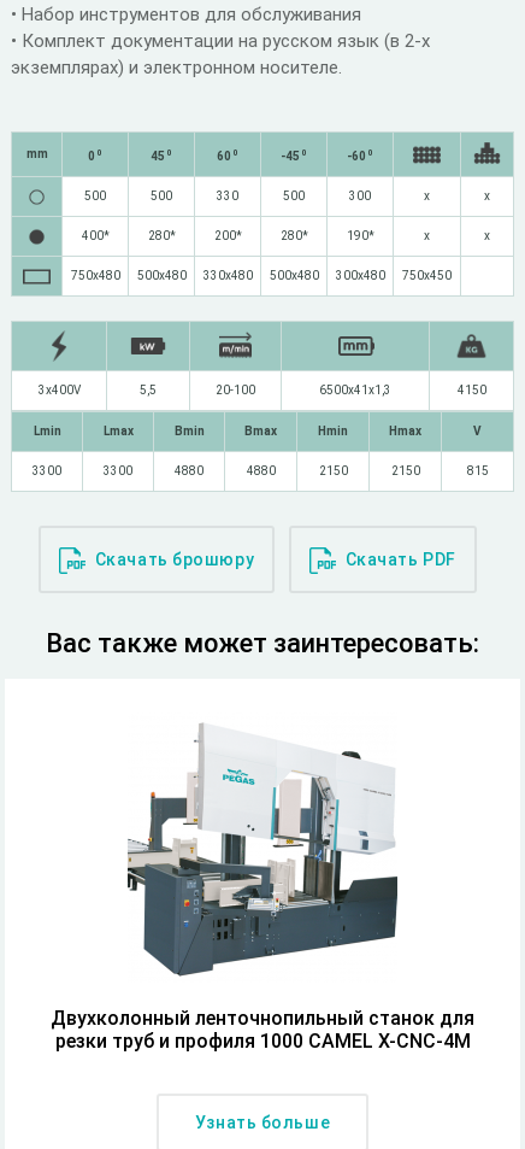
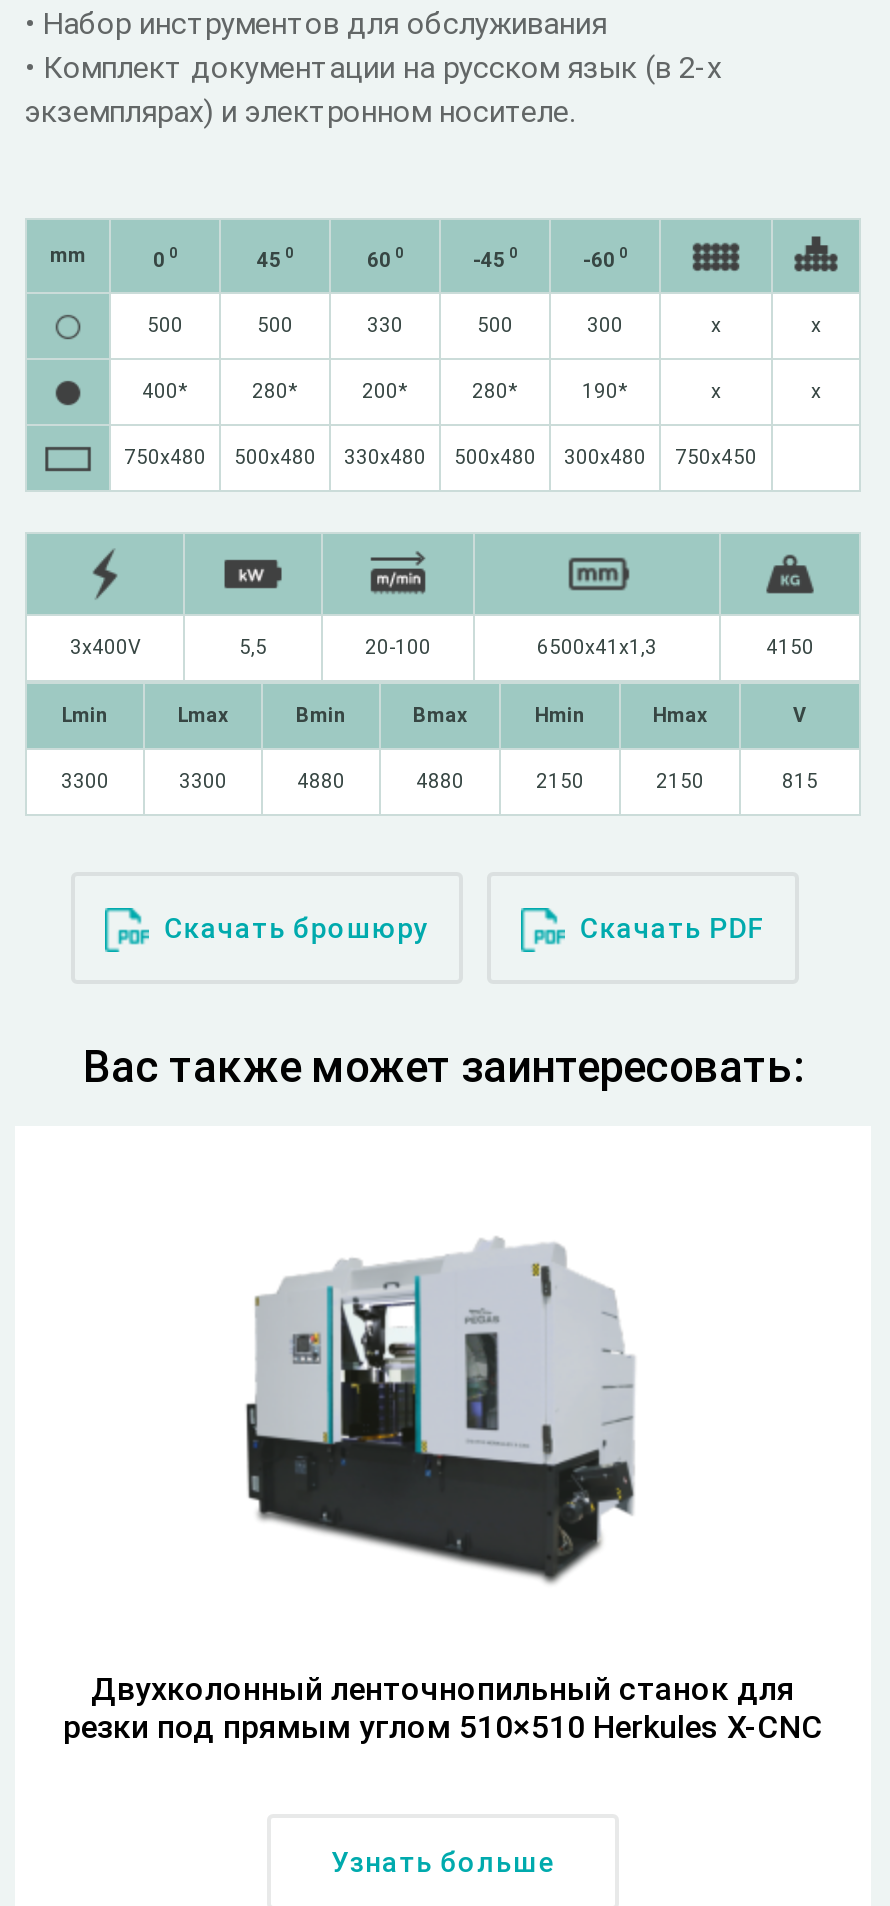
- [image]
+ [image]

- резки труб и профиля 1000 CAMEL X-CNC-4M
+ резки под прямым углом 510×510 Herkules X-CNC
